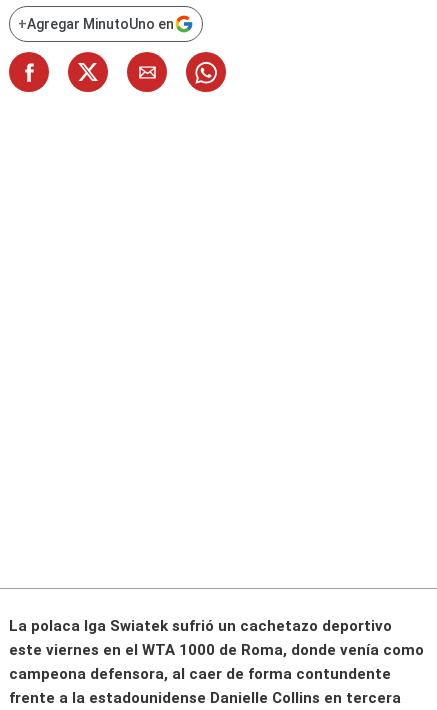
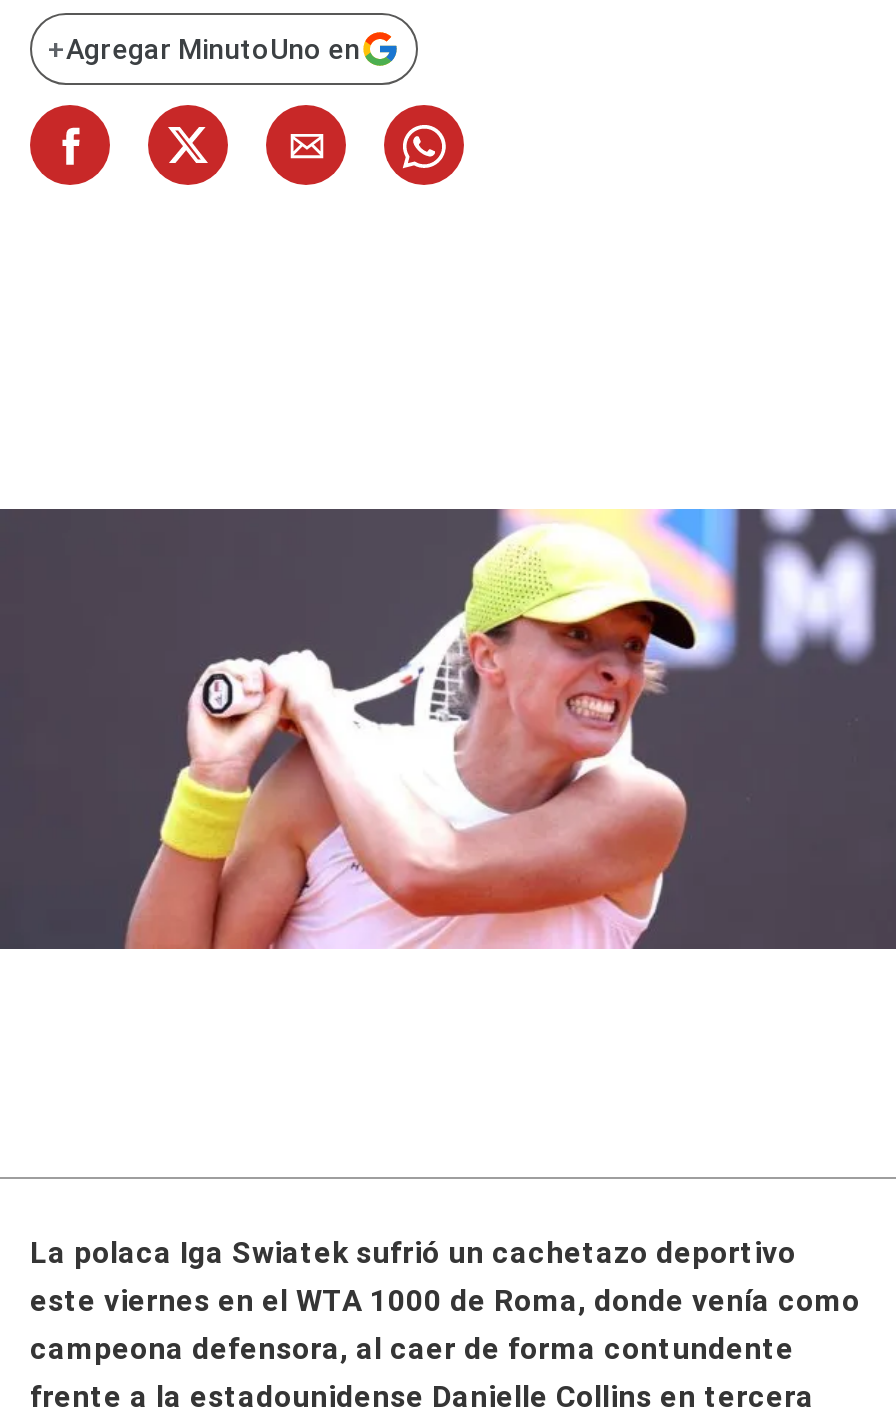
+ [image]
